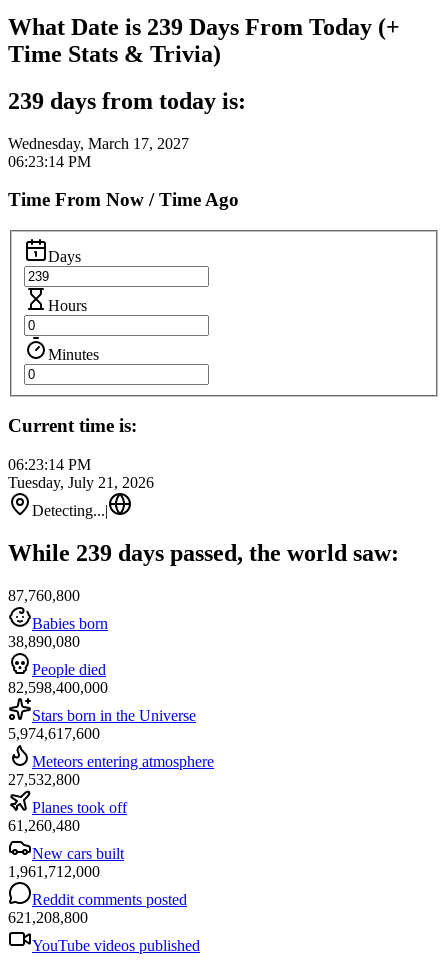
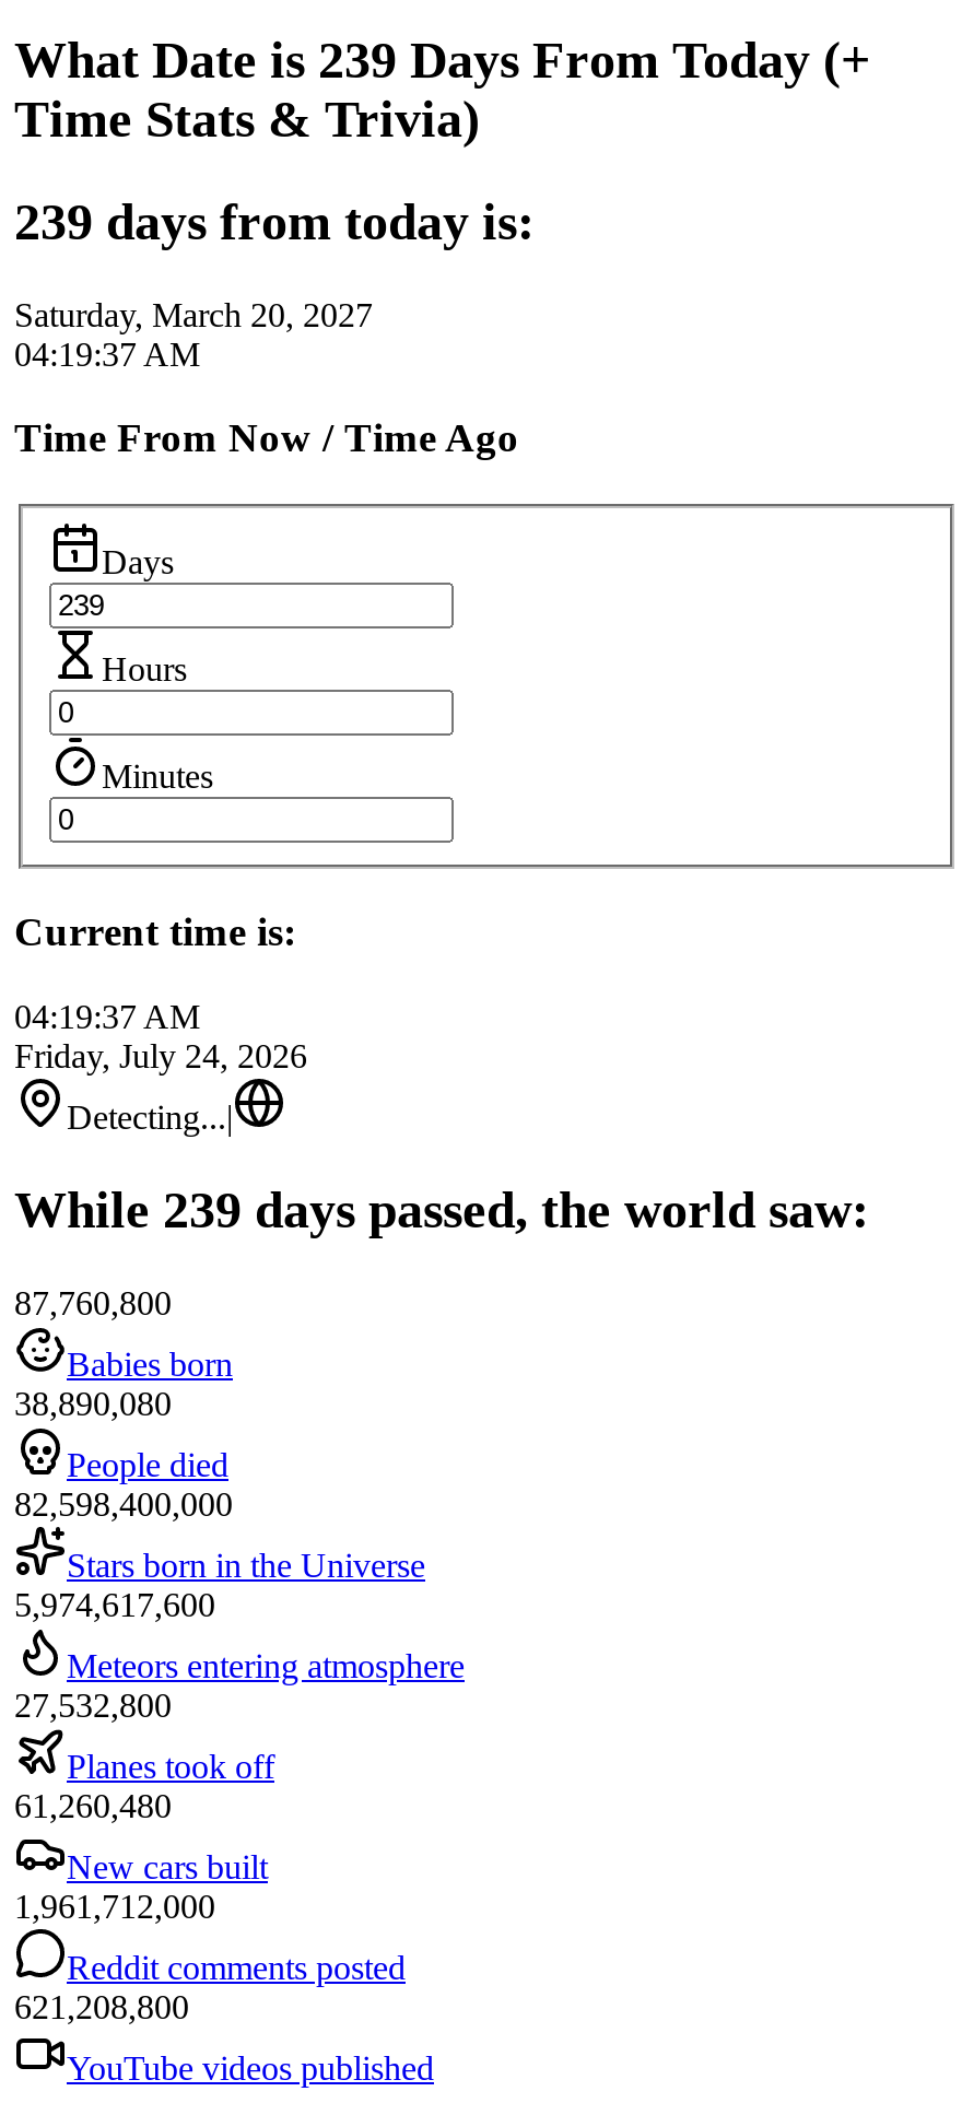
- Wednesday, March 17, 2027
- 06:23:14 PM
+ Saturday, March 20, 2027
+ 04:19:37 AM

- 06:23:14 PM
- Tuesday, July 21, 2026
+ 04:19:37 AM
+ Friday, July 24, 2026
